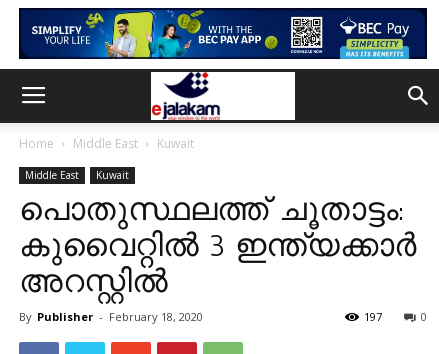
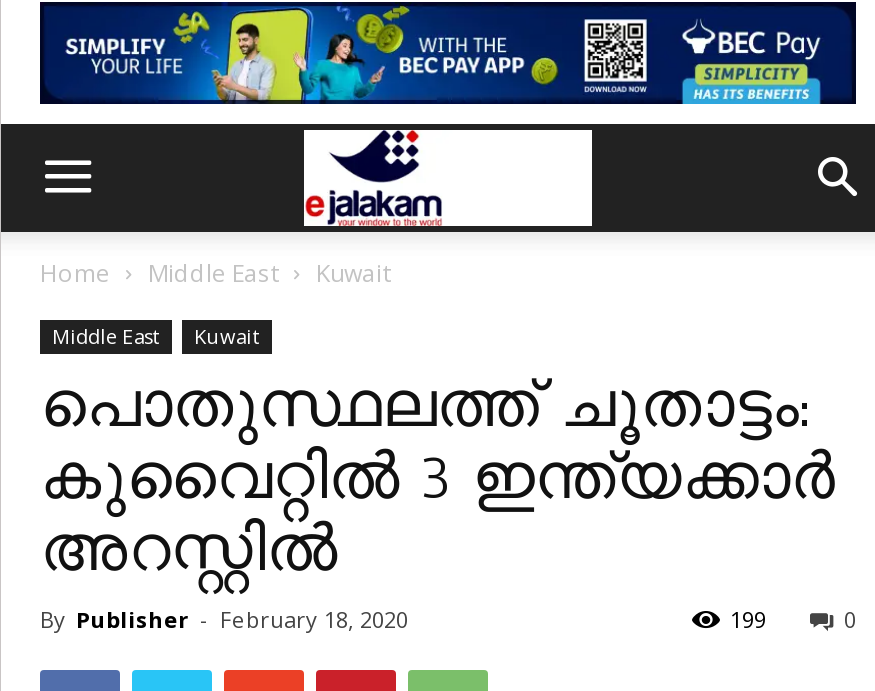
- 197
+ 199
